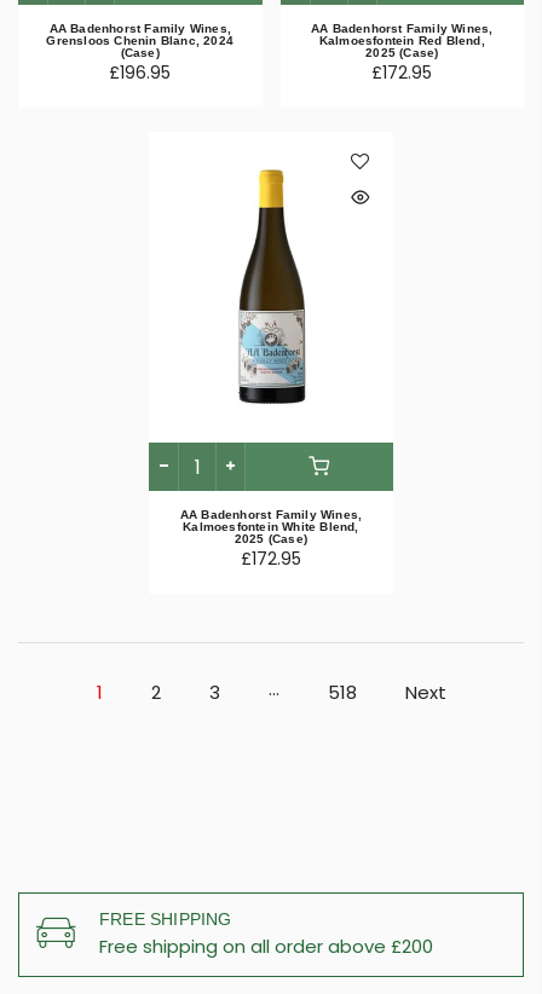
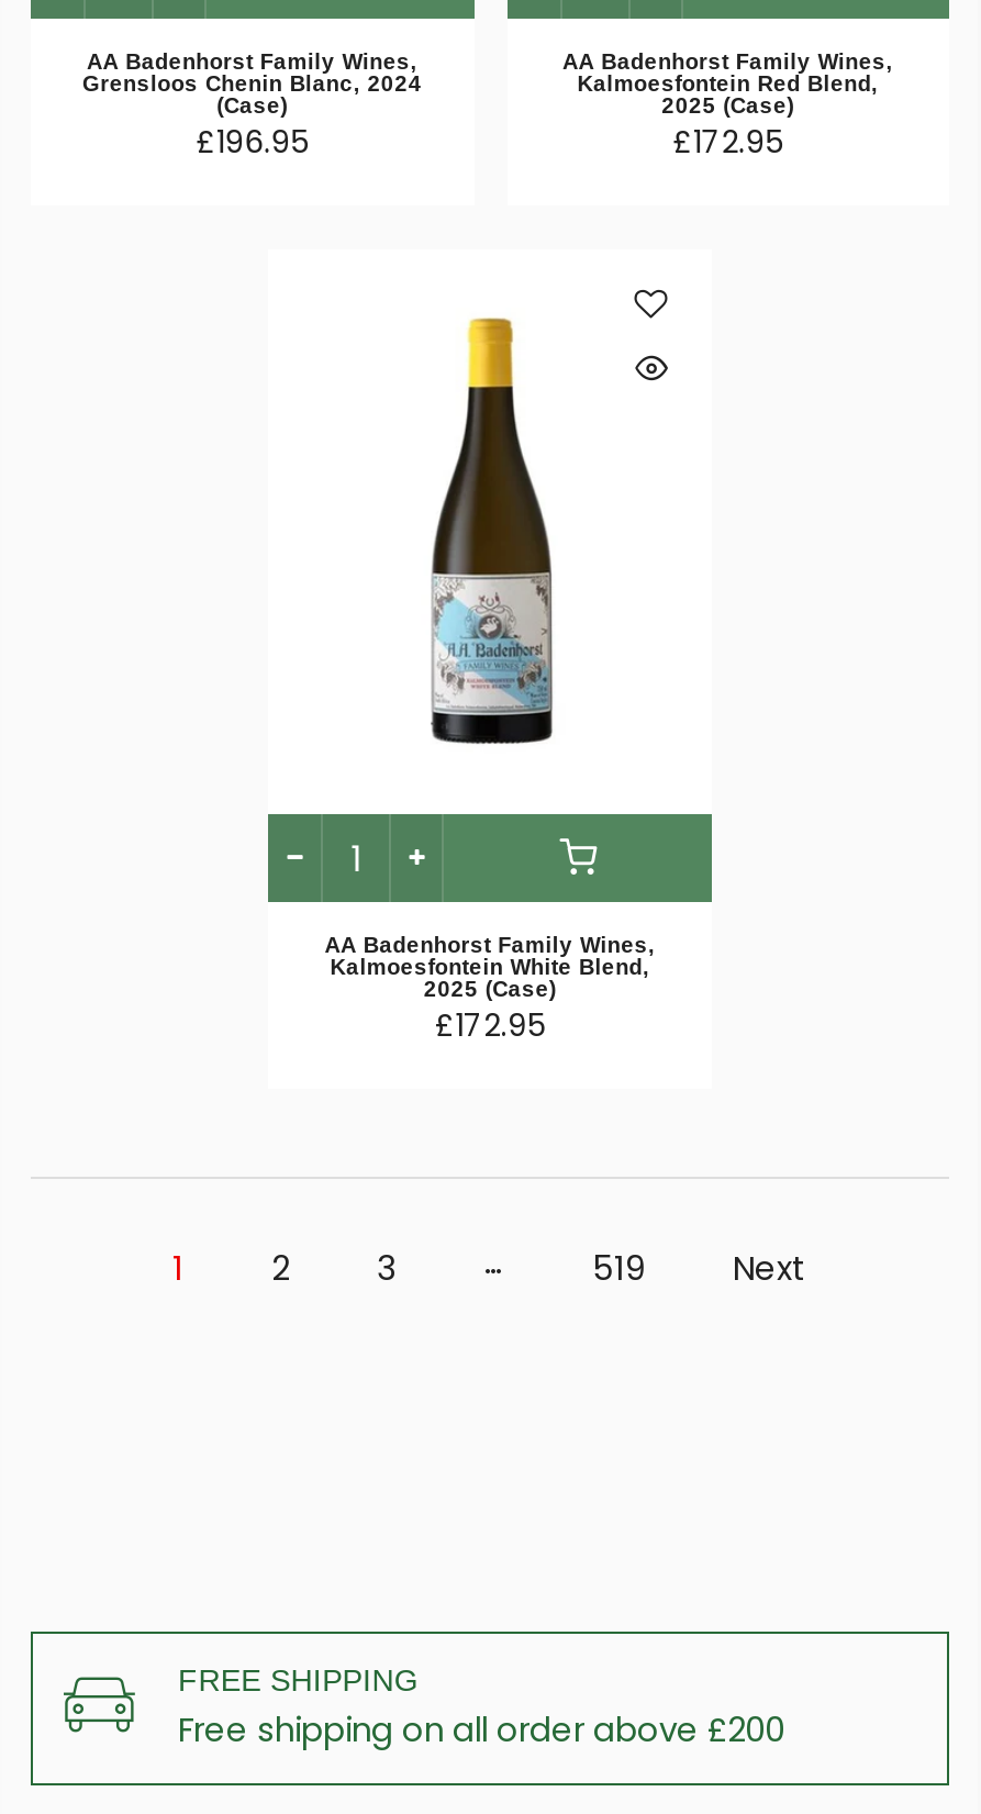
- 518
+ 519
